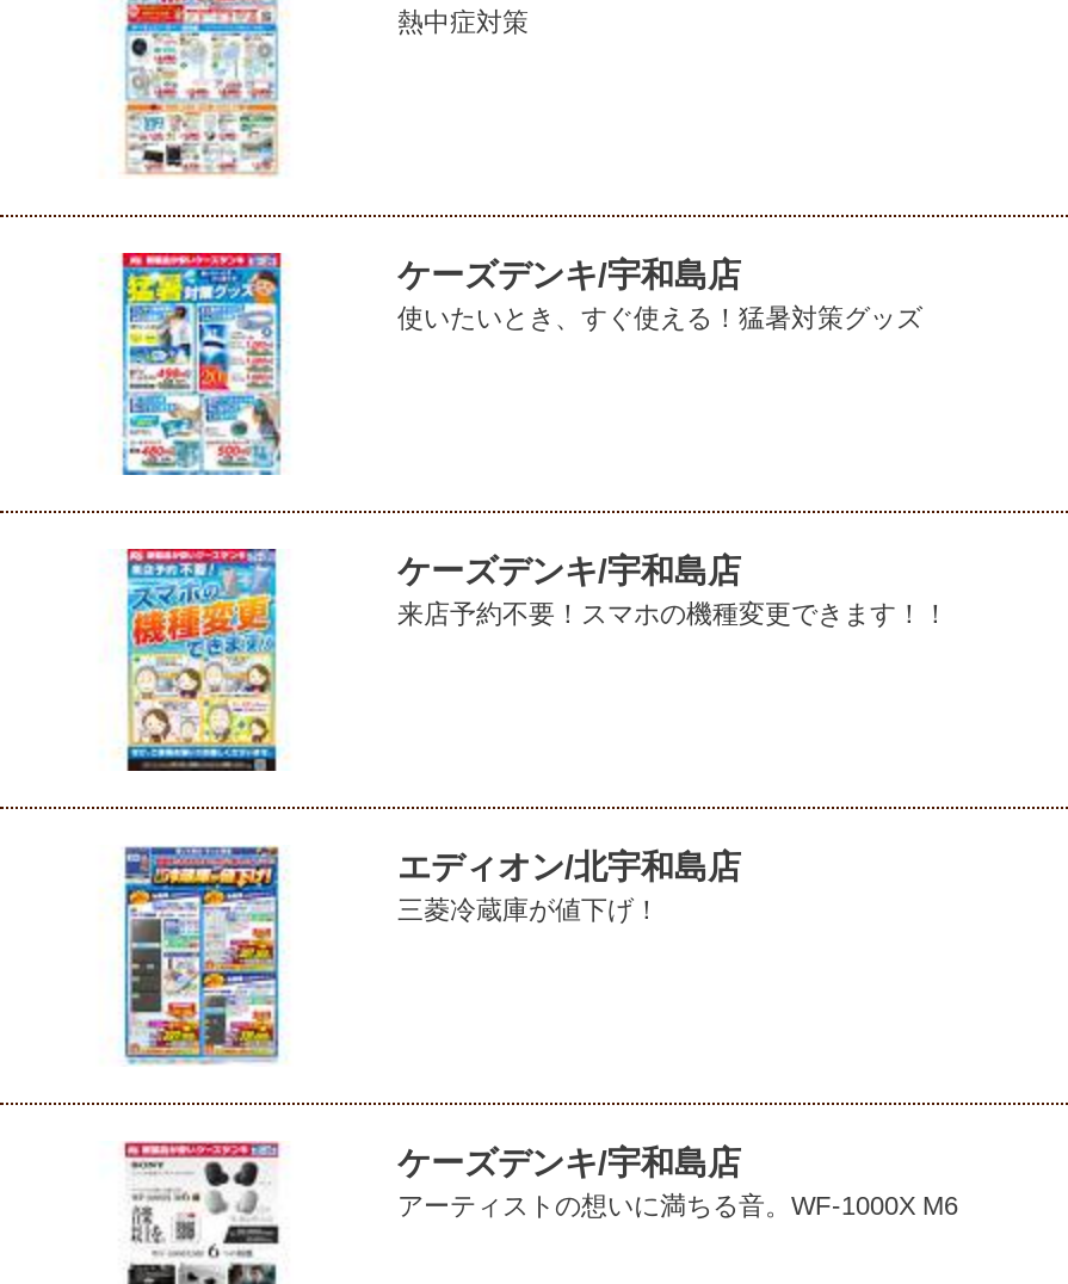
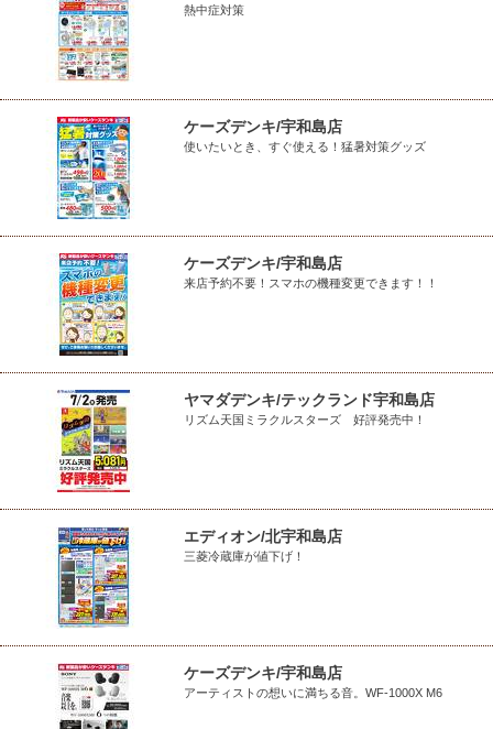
+ [image]

+ ヤマダデンキ/テックランド宇和島店
+ リズム天国ミラクルスターズ 好評発売中！
